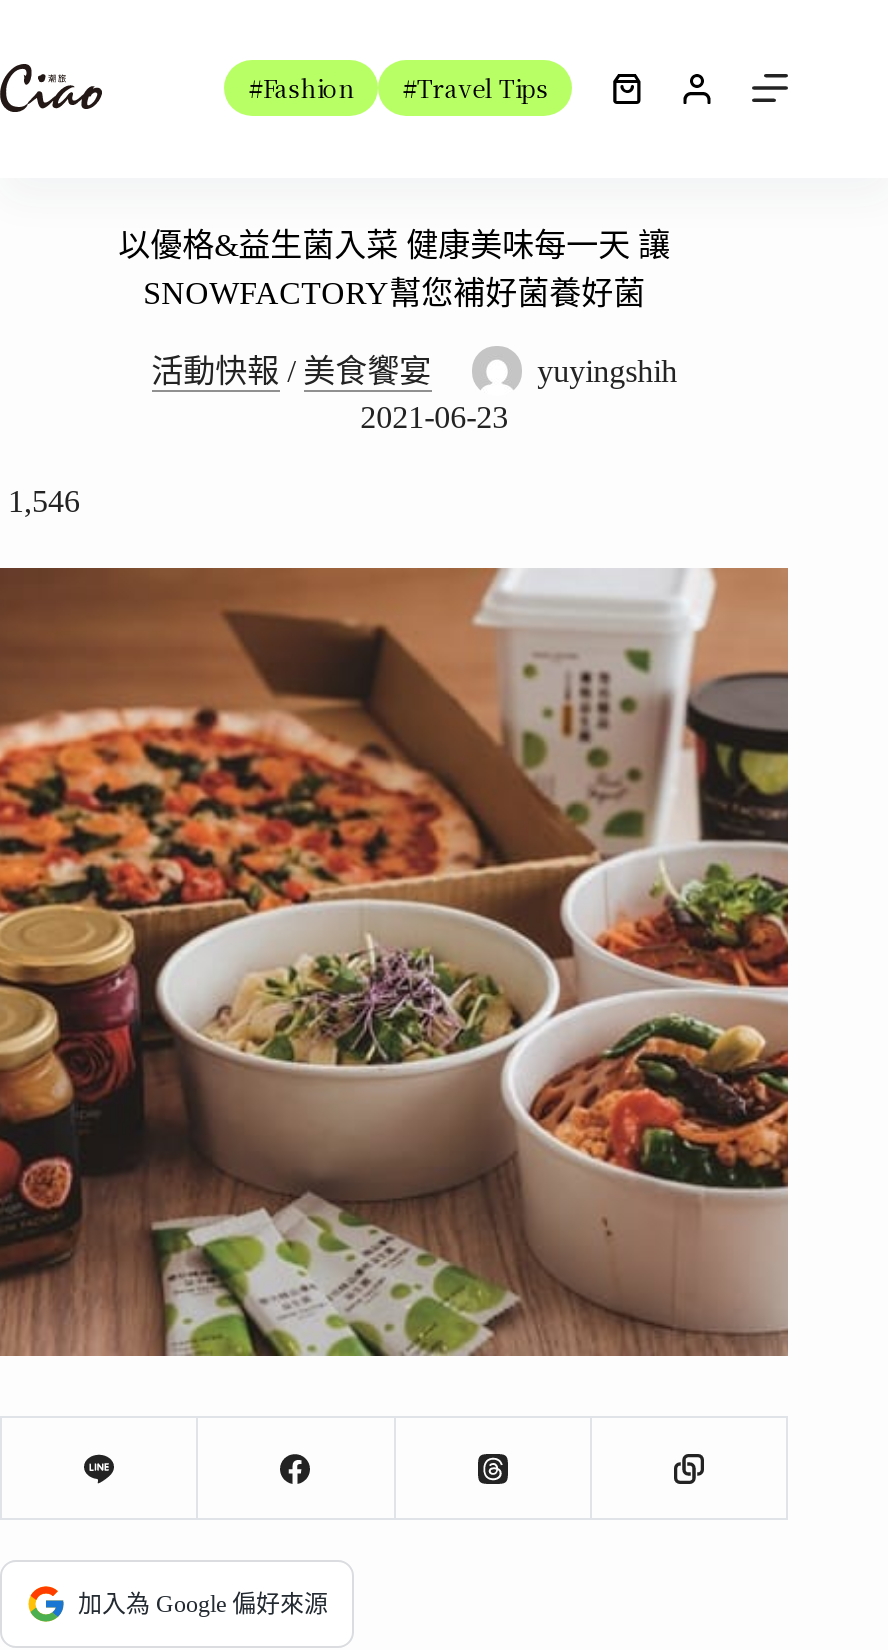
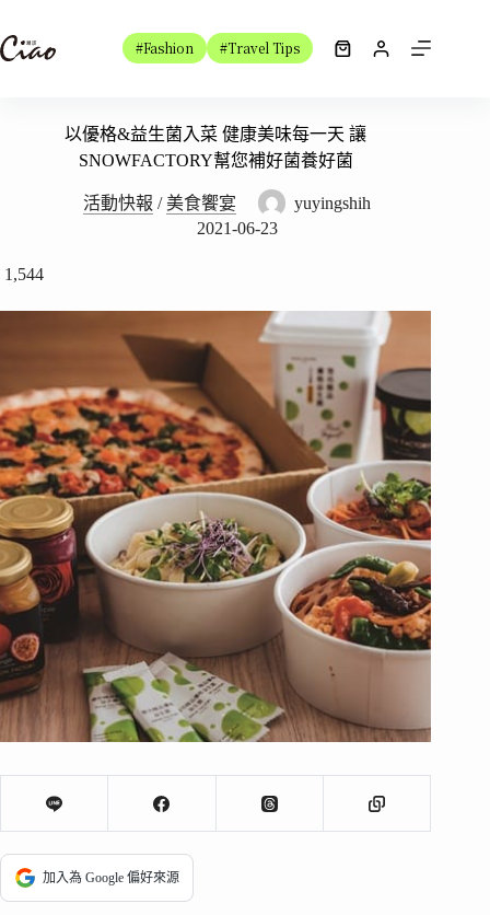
- 1,546
+ 1,544
